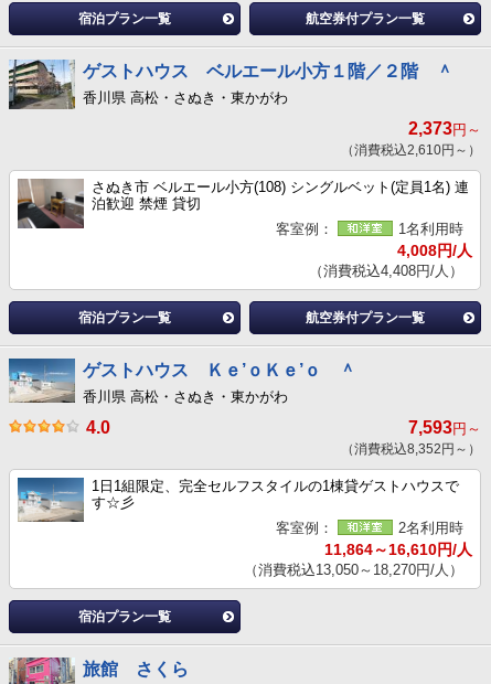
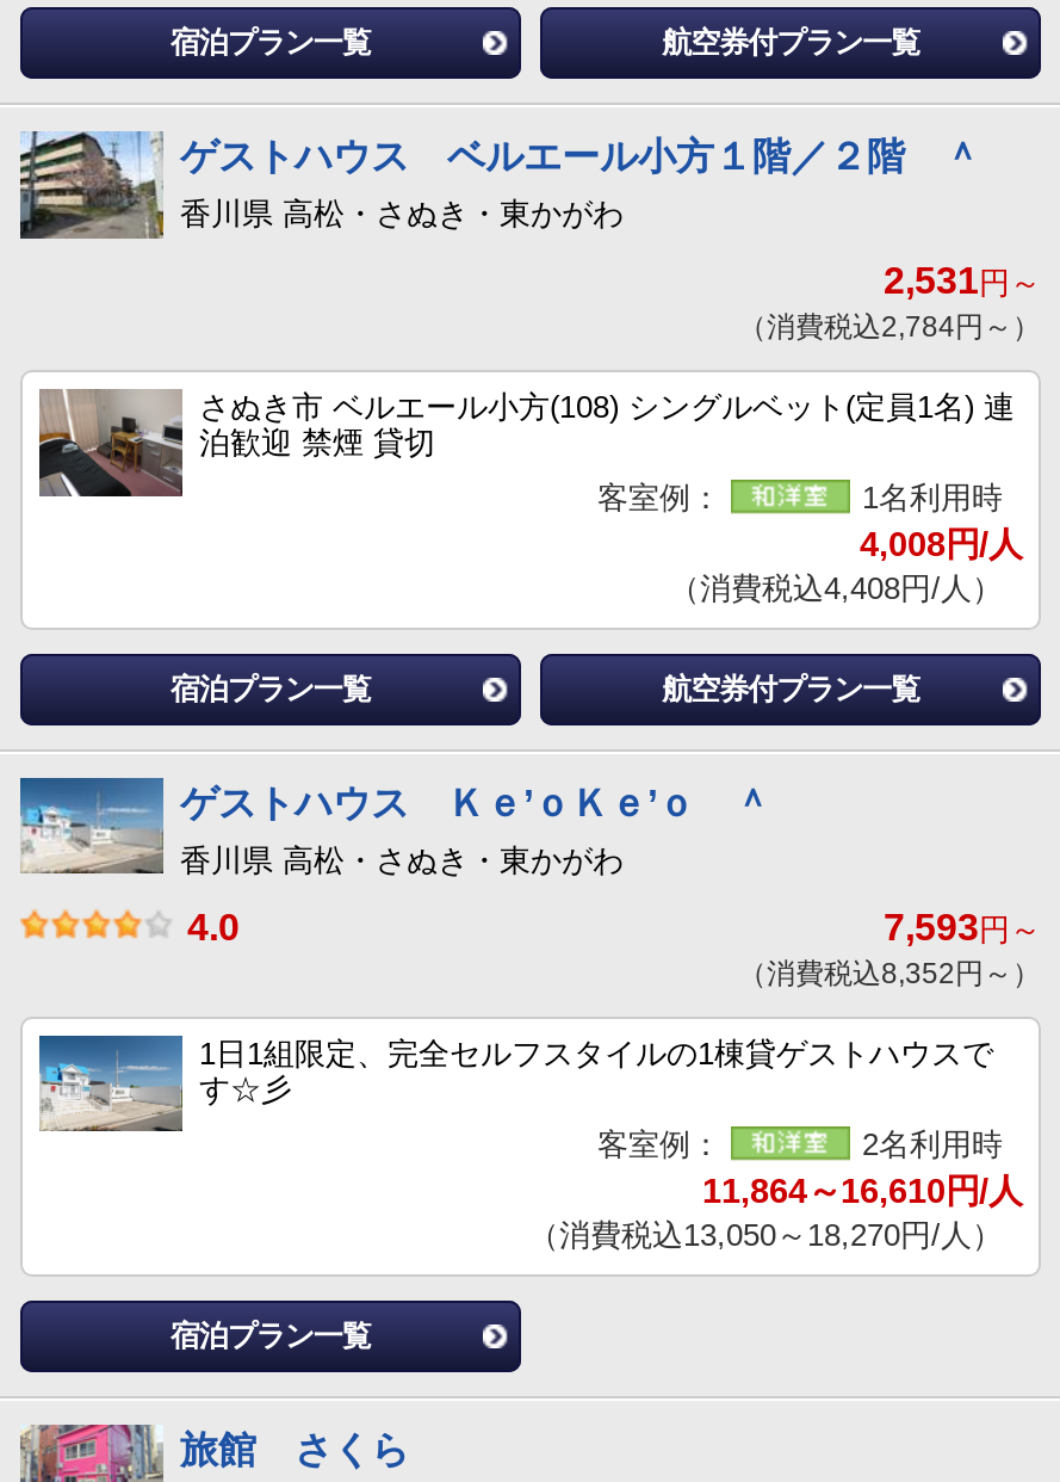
- 2,373円～
+ 2,531円～

- （消費税込2,610円～）
+ （消費税込2,784円～）
